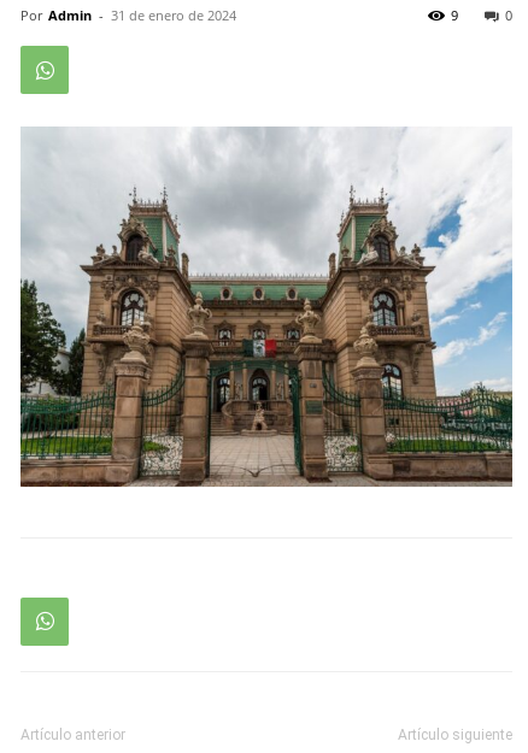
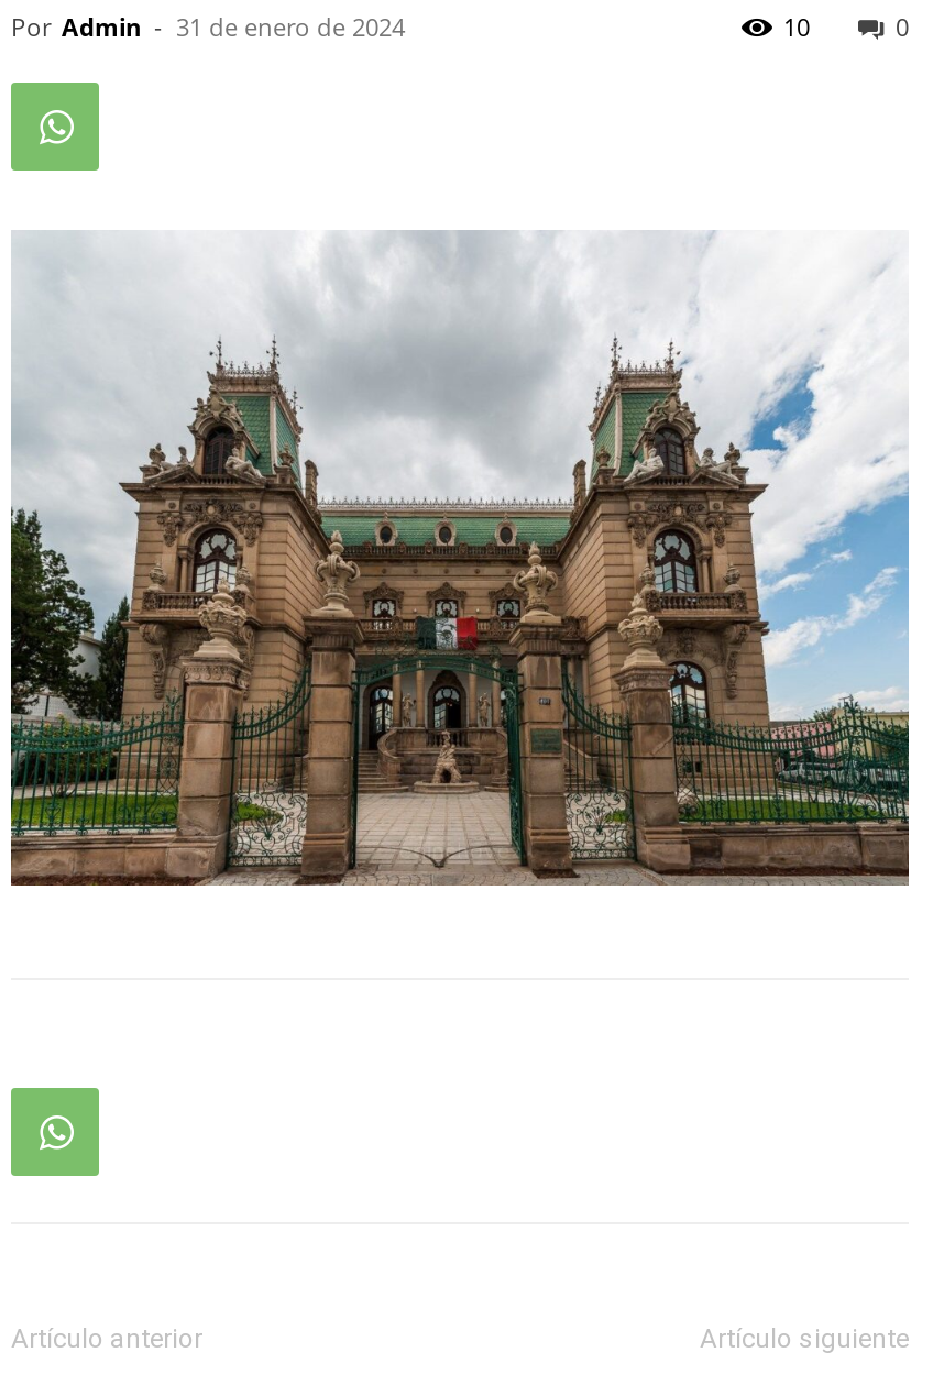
- 9
+ 10
